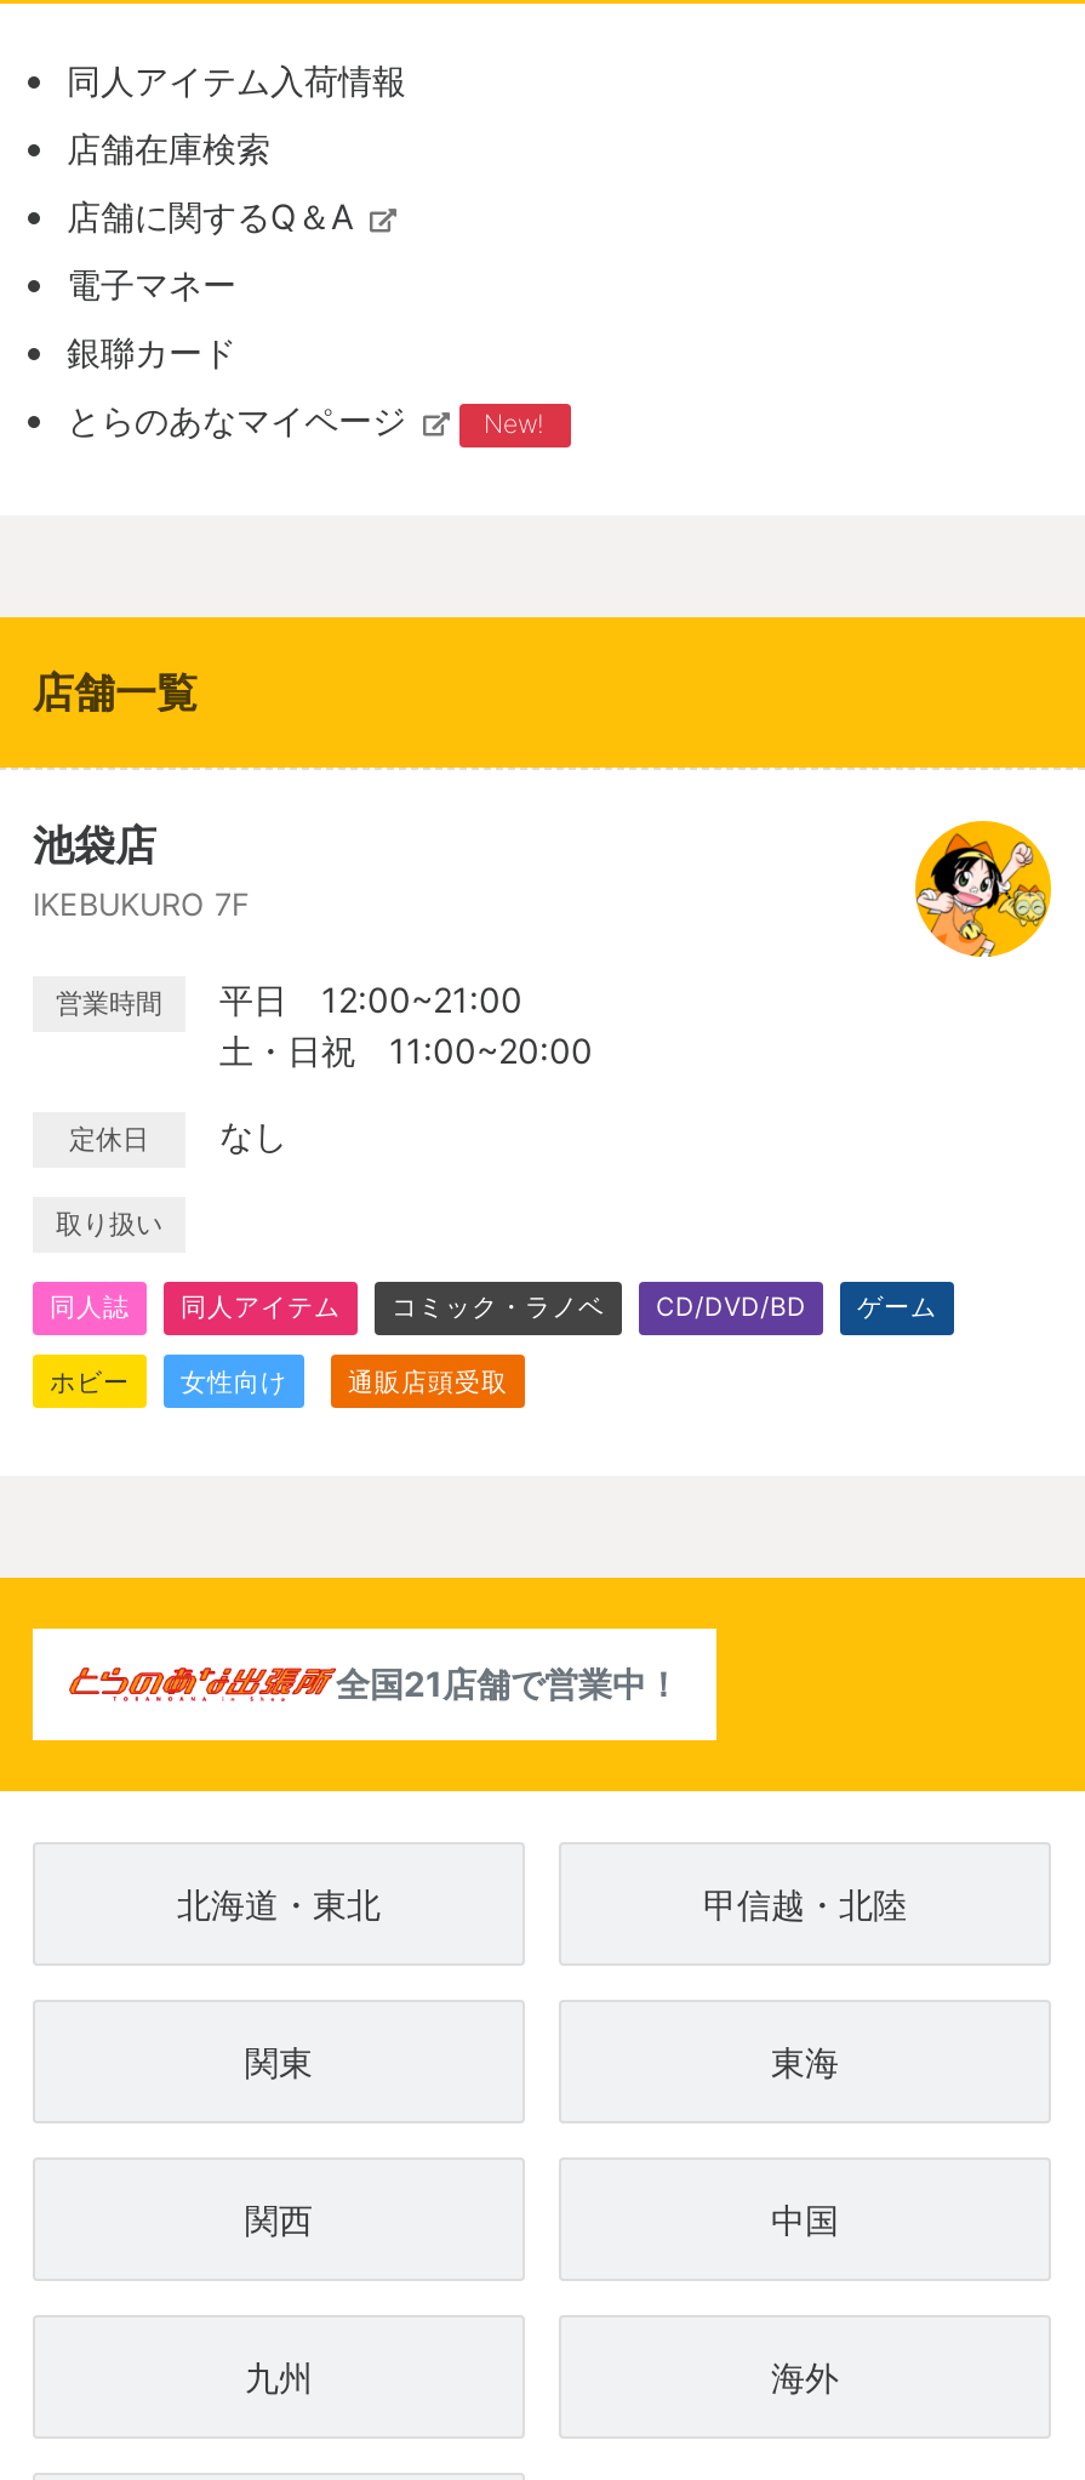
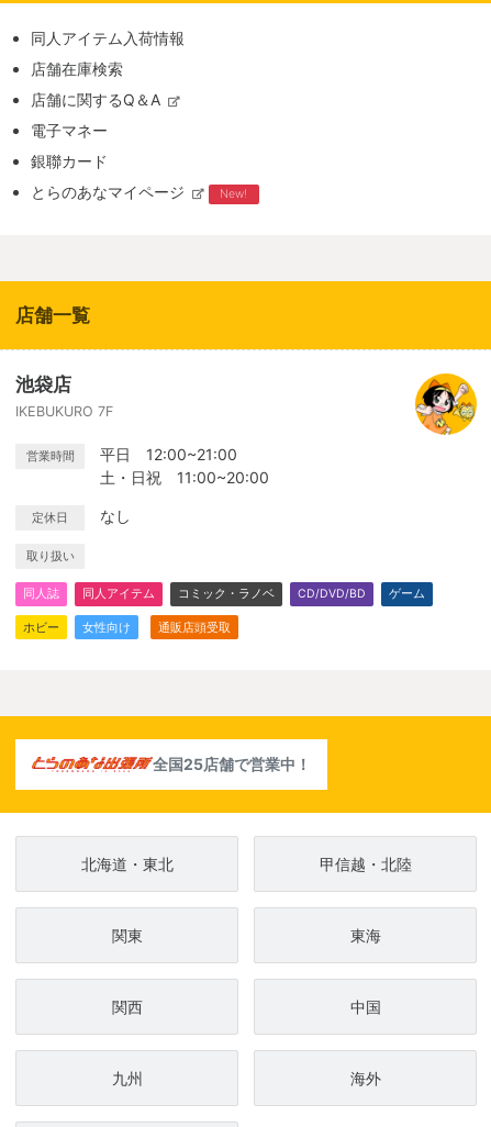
- 全国21店舗で営業中！
+ 全国25店舗で営業中！
